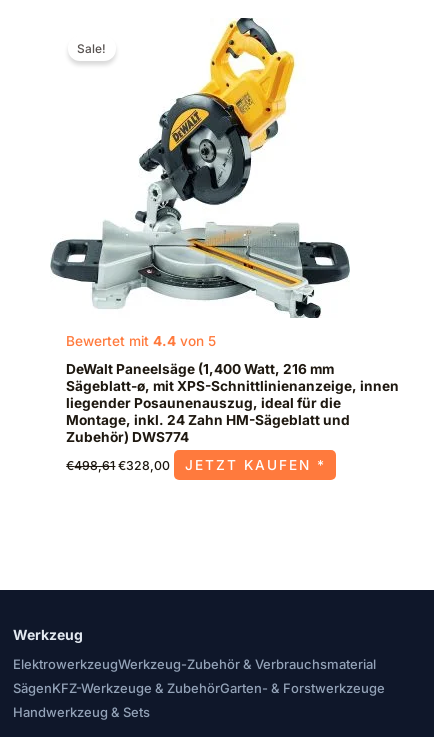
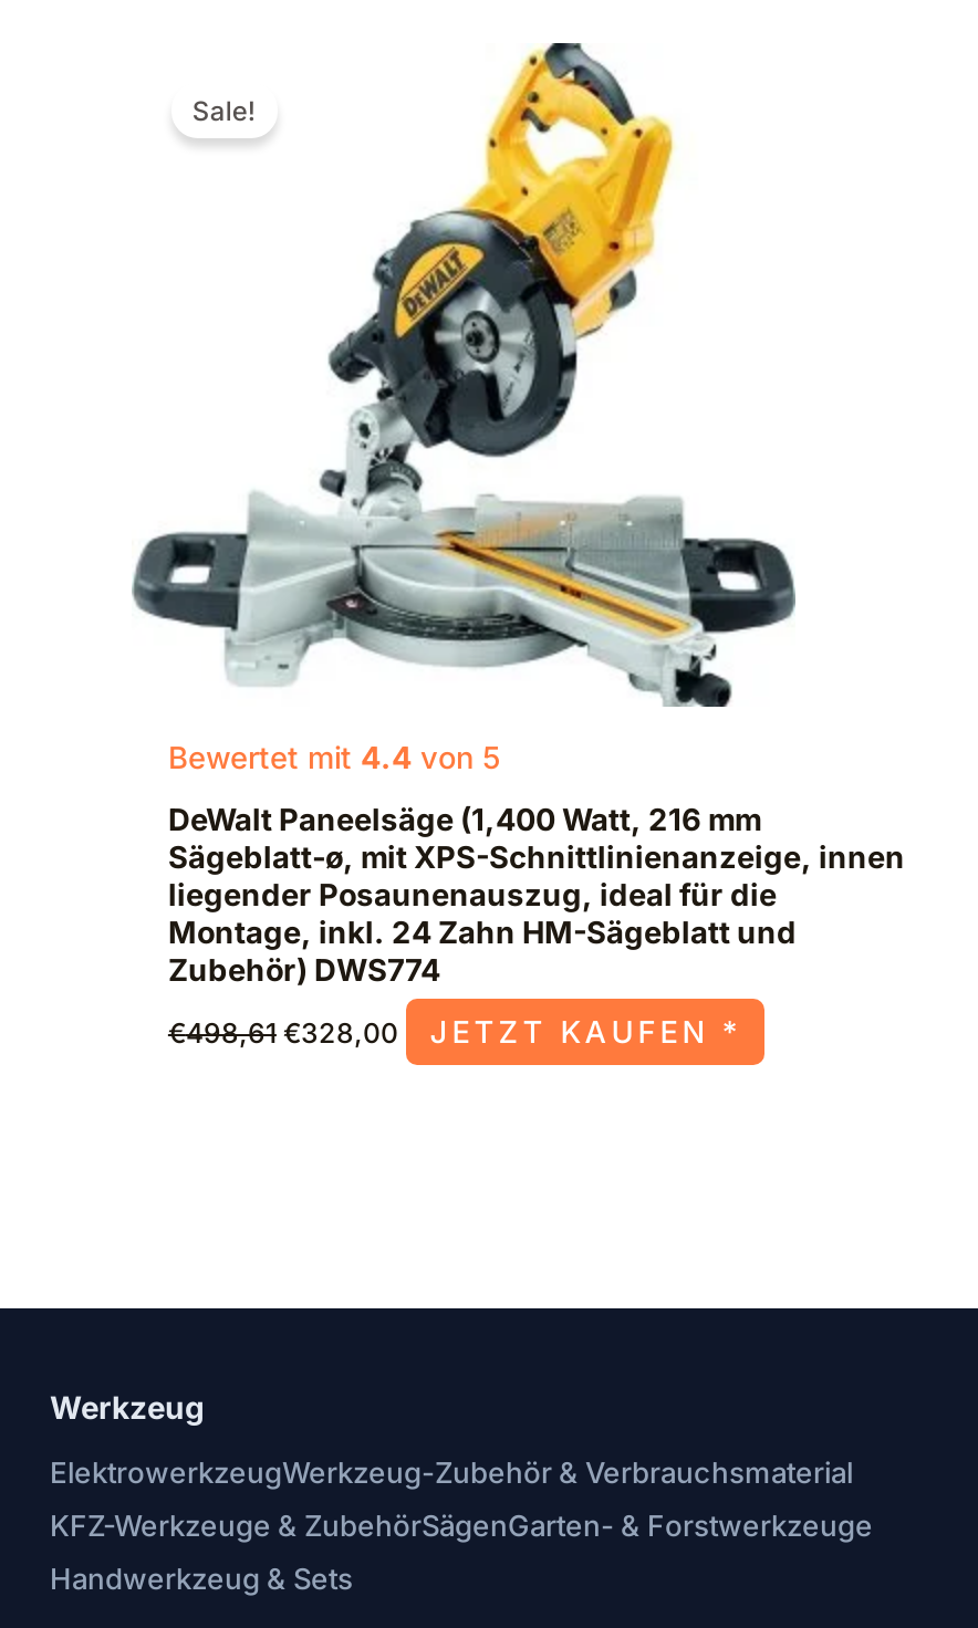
- SägenKFZ-Werkzeuge & ZubehörGarten- & Forstwerkzeuge
+ KFZ-Werkzeuge & ZubehörSägenGarten- & Forstwerkzeuge
